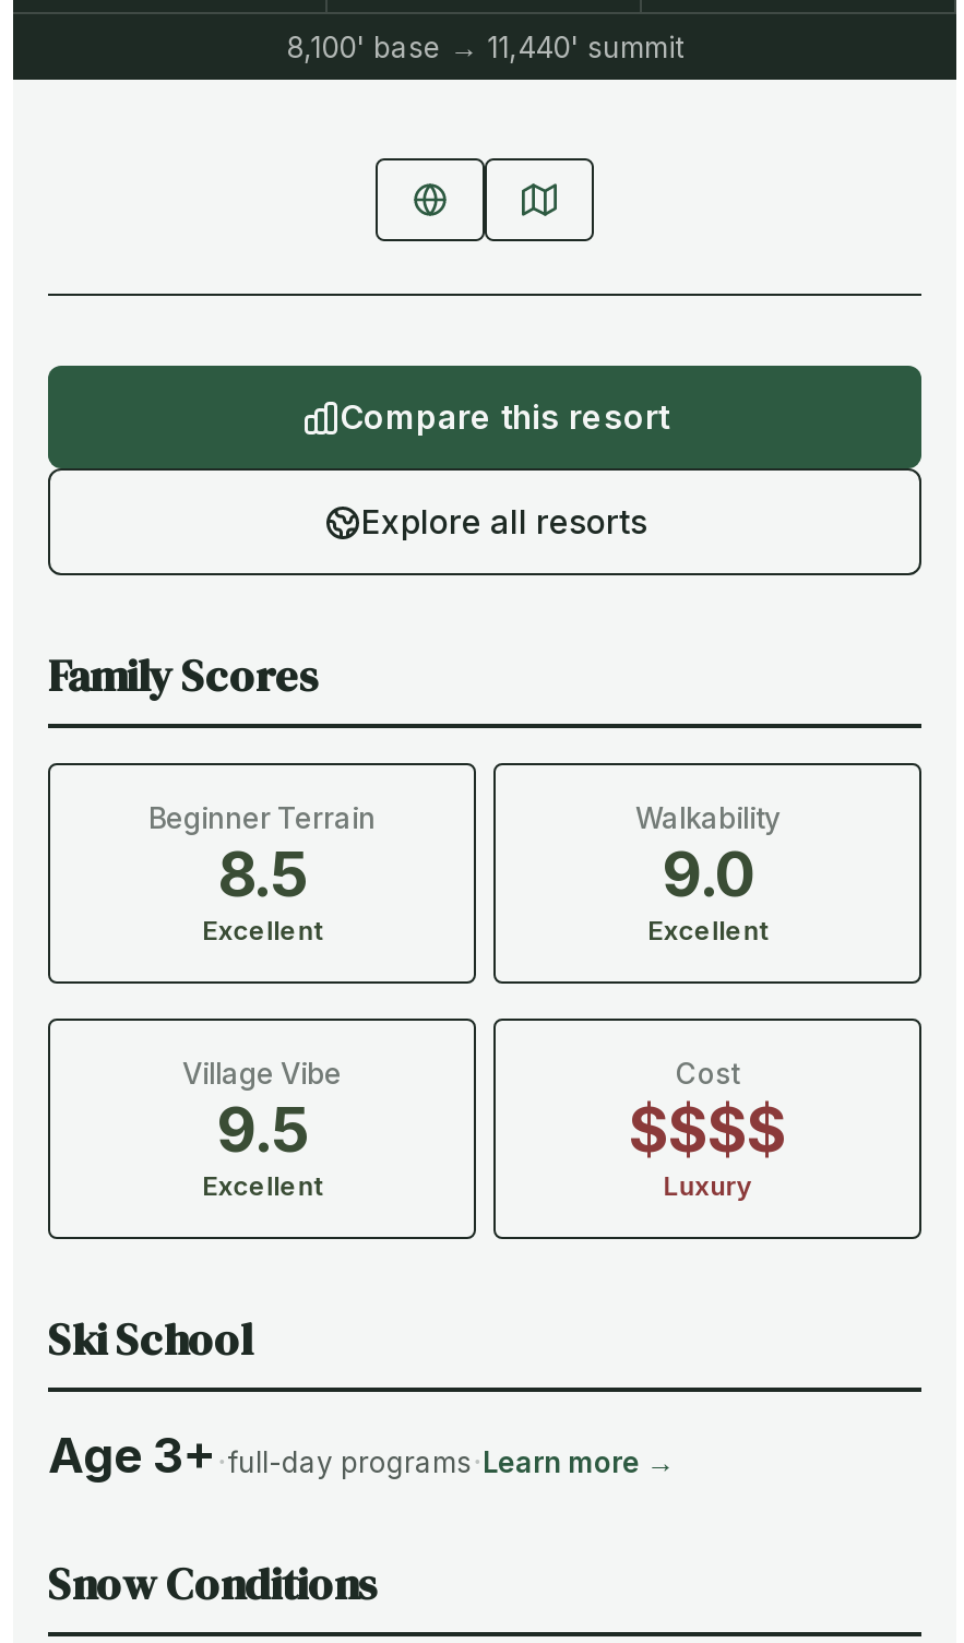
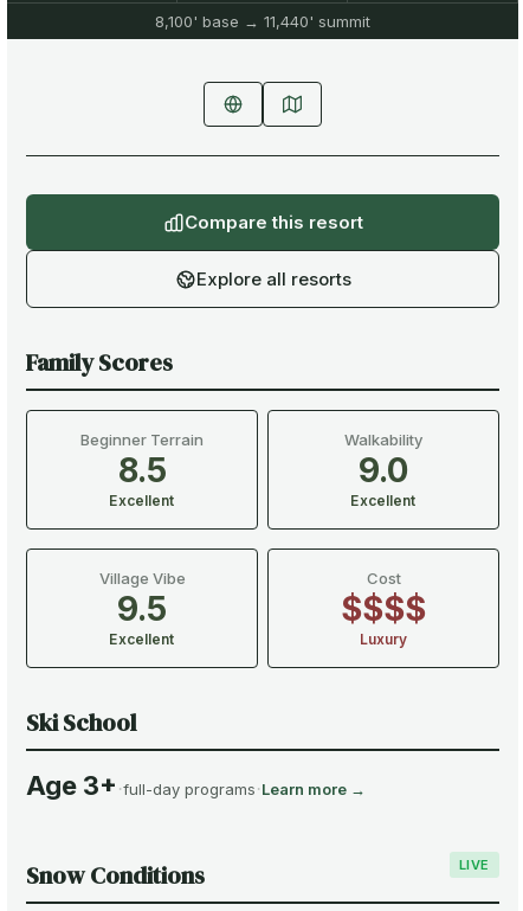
+ LIVE
